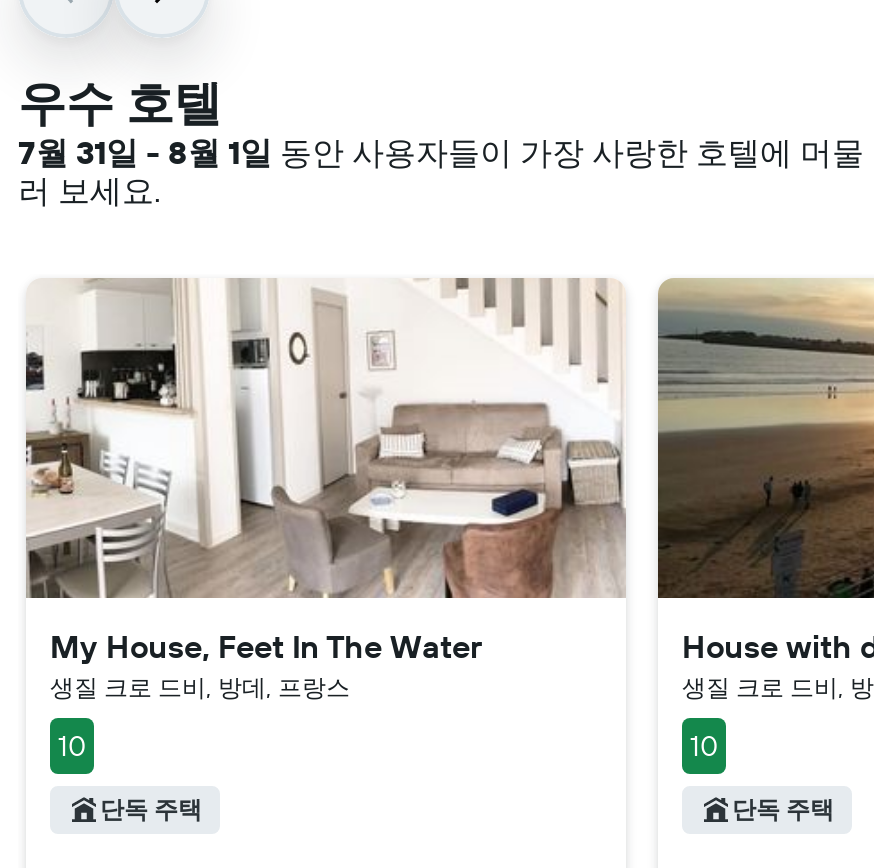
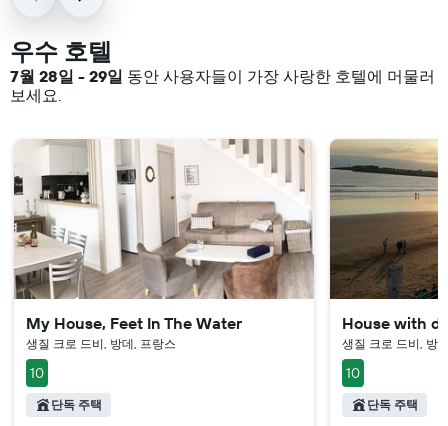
- 7월 31일 - 8월 1일 동안 사용자들이 가장 사랑한 호텔에 머물
- 러 보세요.
+ 7월 28일 - 29일 동안 사용자들이 가장 사랑한 호텔에 머물러
+ 보세요.
